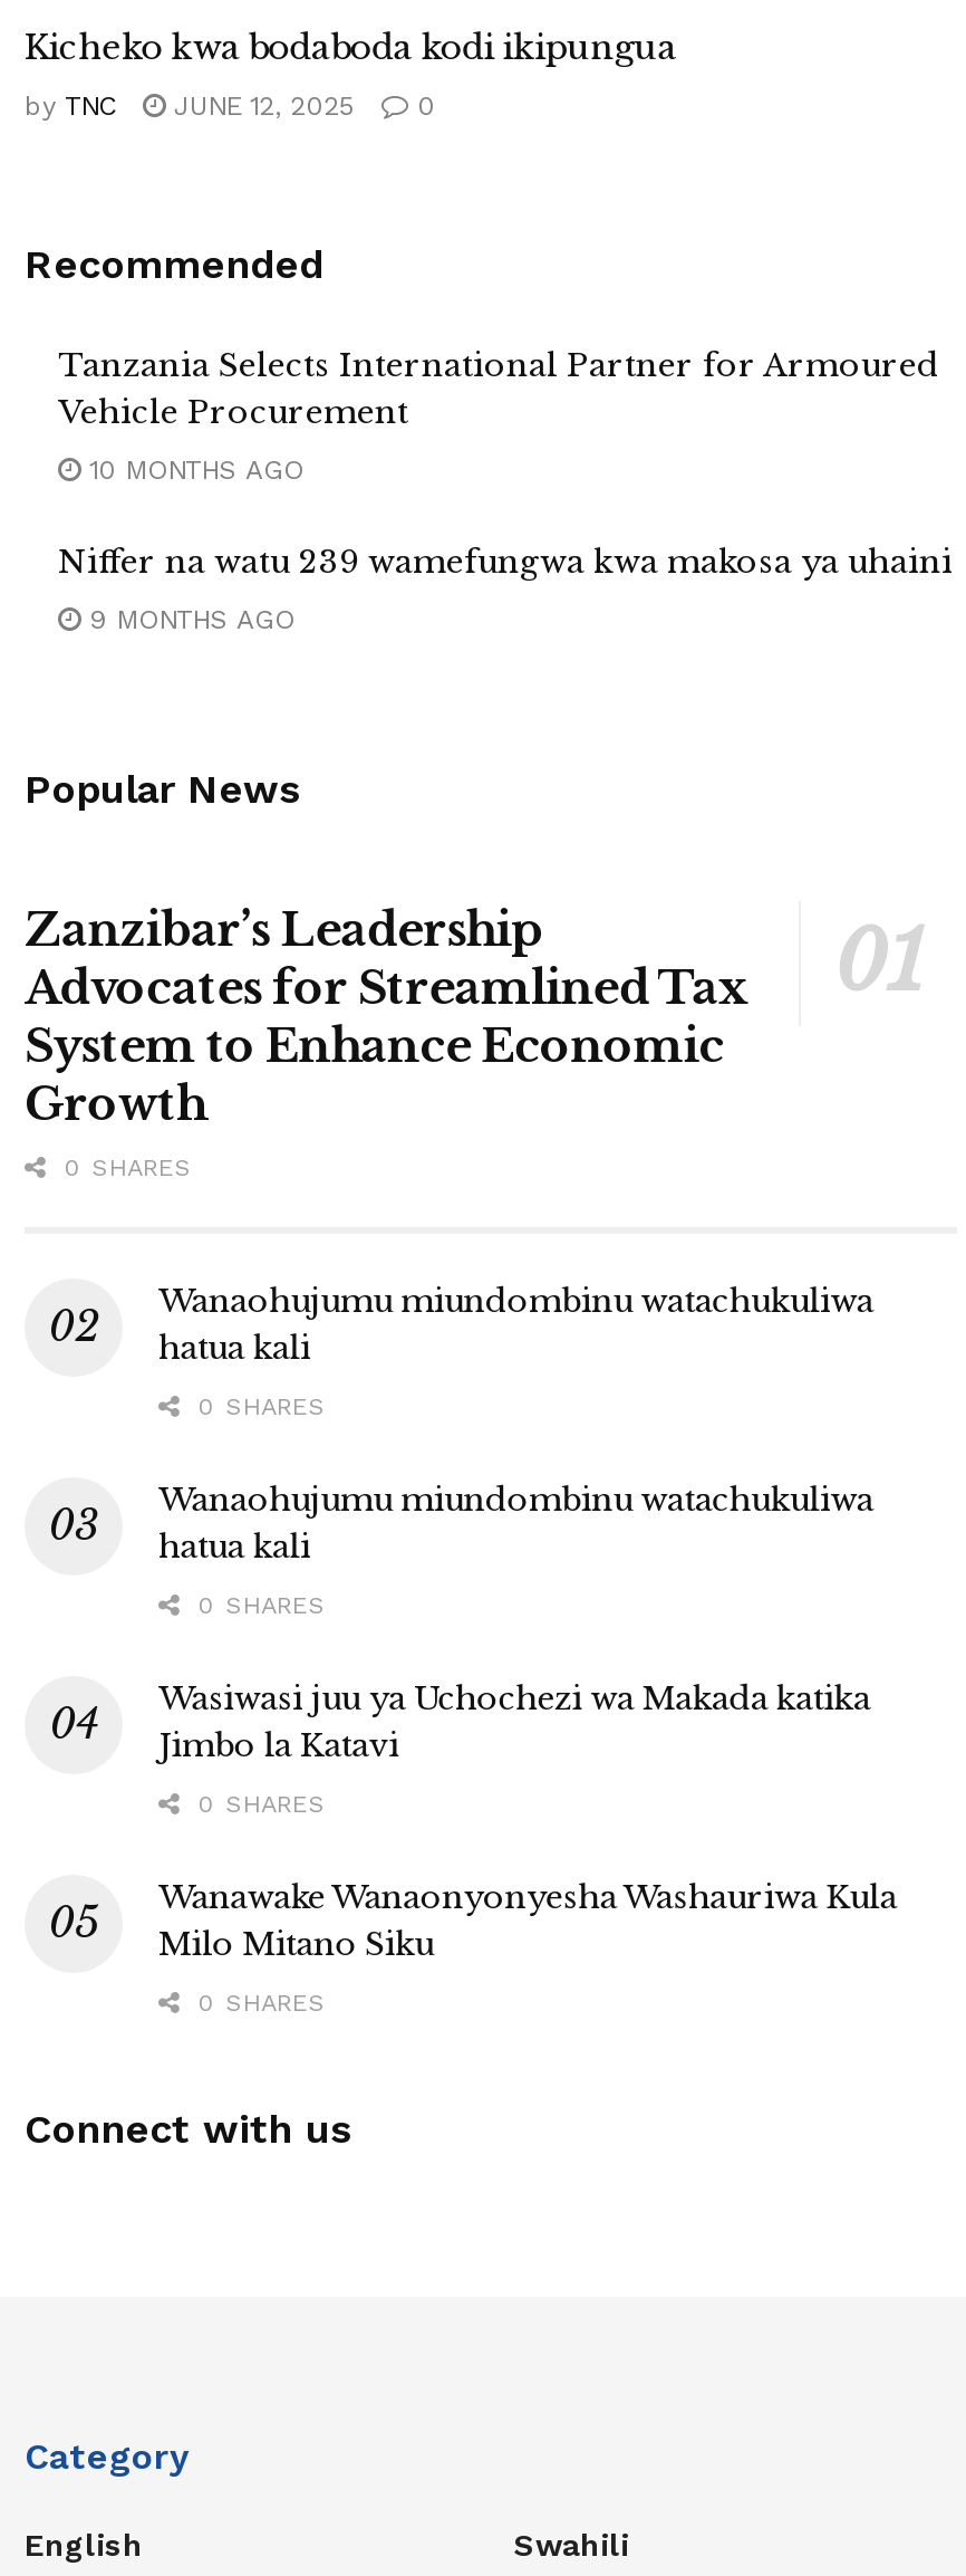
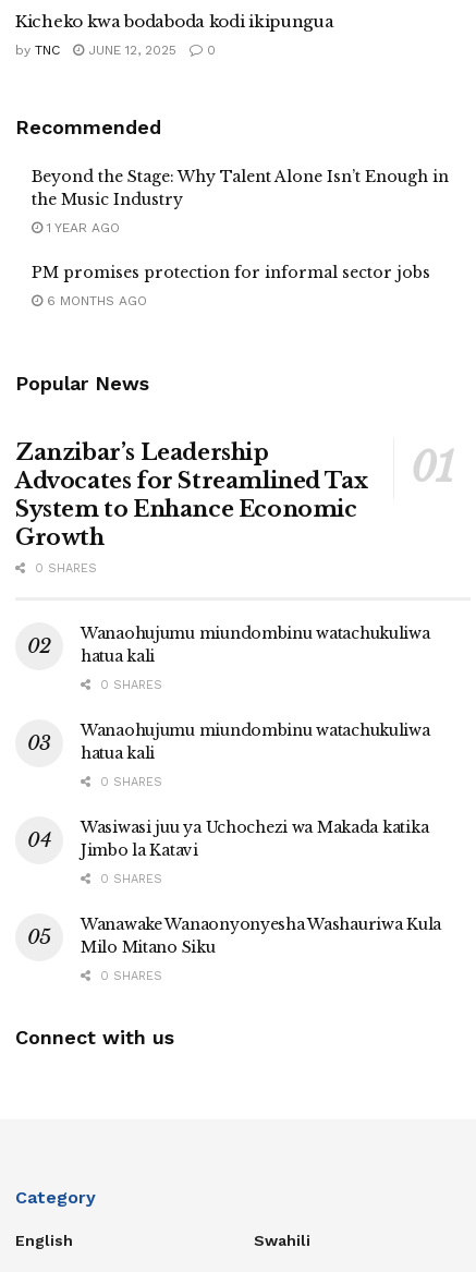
- Tanzania Selects International Partner for Armoured
- Vehicle Procurement
+ Beyond the Stage: Why Talent Alone Isn’t Enough in
+ the Music Industry

- 10 MONTHS AGO
+ 1 YEAR AGO

- Niffer na watu 239 wamefungwa kwa makosa ya uhaini
+ PM promises protection for informal sector jobs

- 9 MONTHS AGO
+ 6 MONTHS AGO
